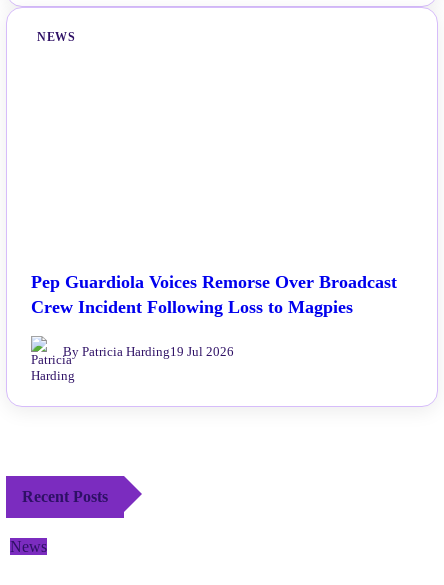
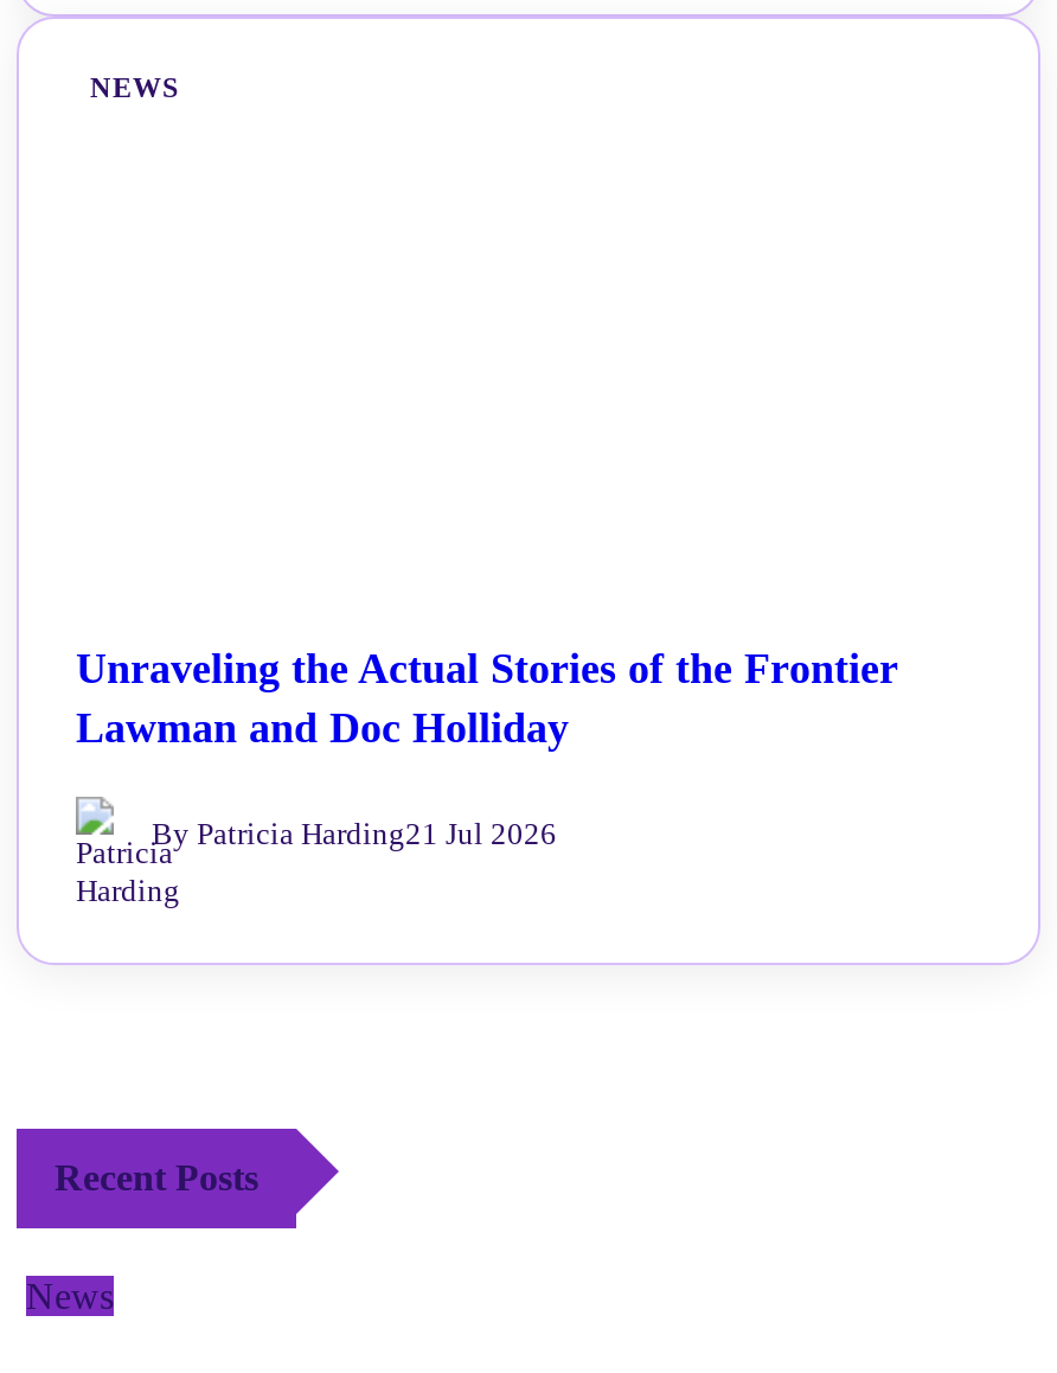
- Pep Guardiola Voices Remorse Over Broadcast
- Crew Incident Following Loss to Magpies
+ Unraveling the Actual Stories of the Frontier
+ Lawman and Doc Holliday

- By Patricia Harding19 Jul 2026
+ By Patricia Harding21 Jul 2026
